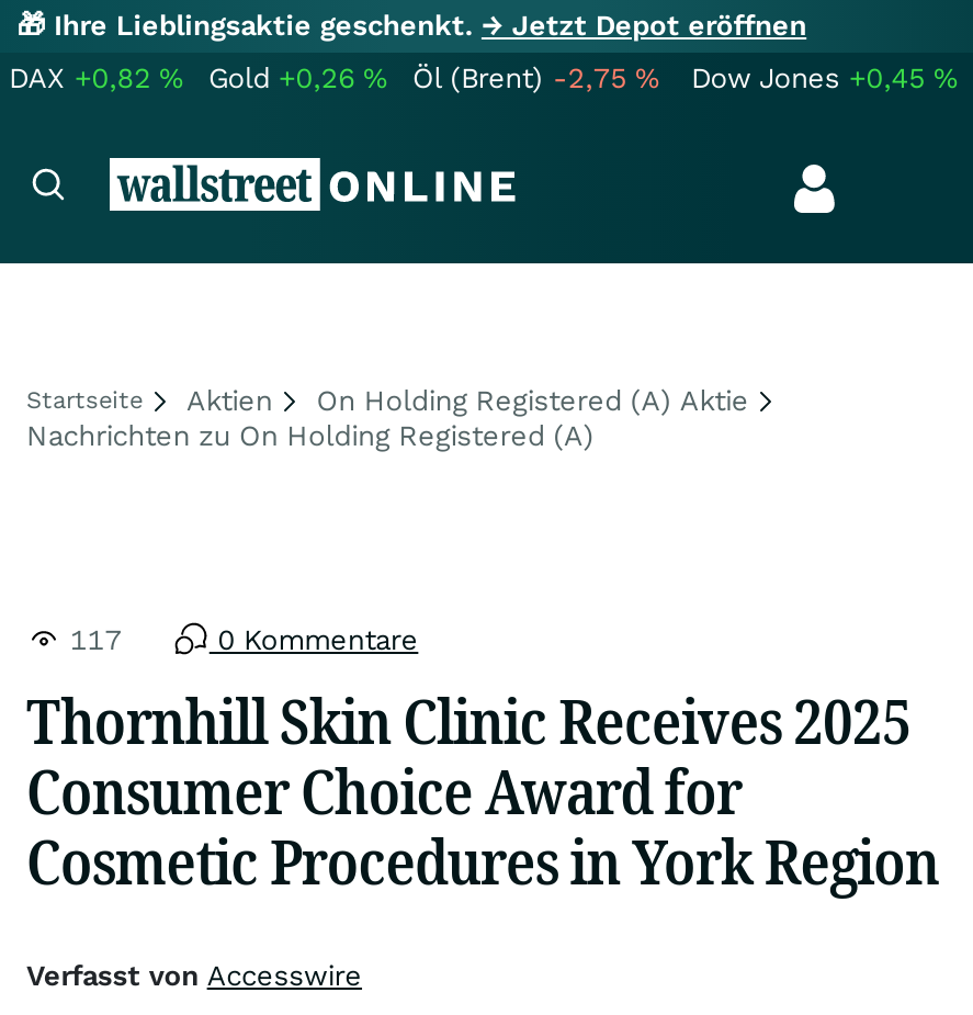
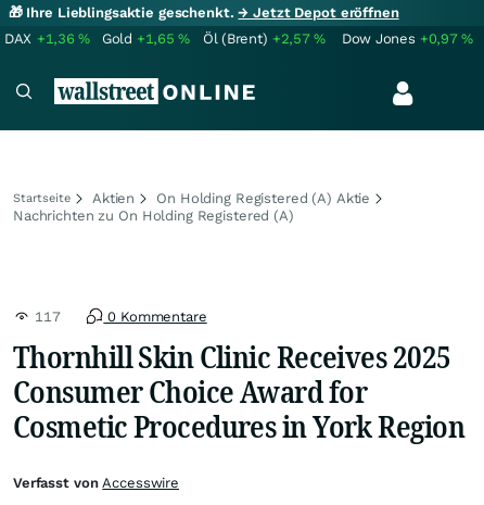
- DAX +0,82%
+ DAX +1,36%

- Gold +0,26%
+ Gold +1,65%

- Öl (Brent) -2,75%
+ Öl (Brent) +2,57%

- Dow Jones +0,45%
+ Dow Jones +0,97%
